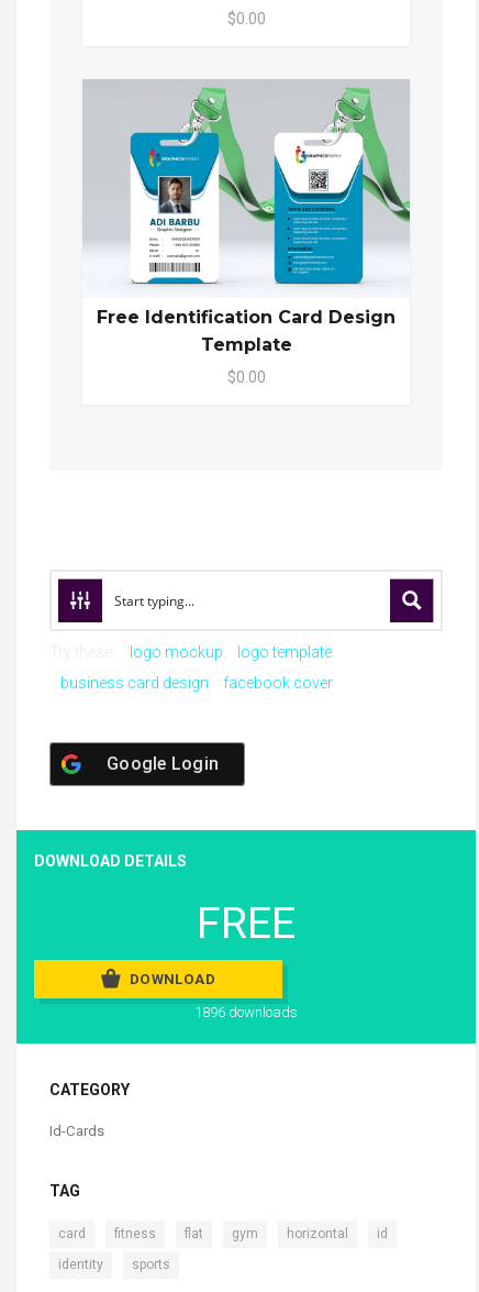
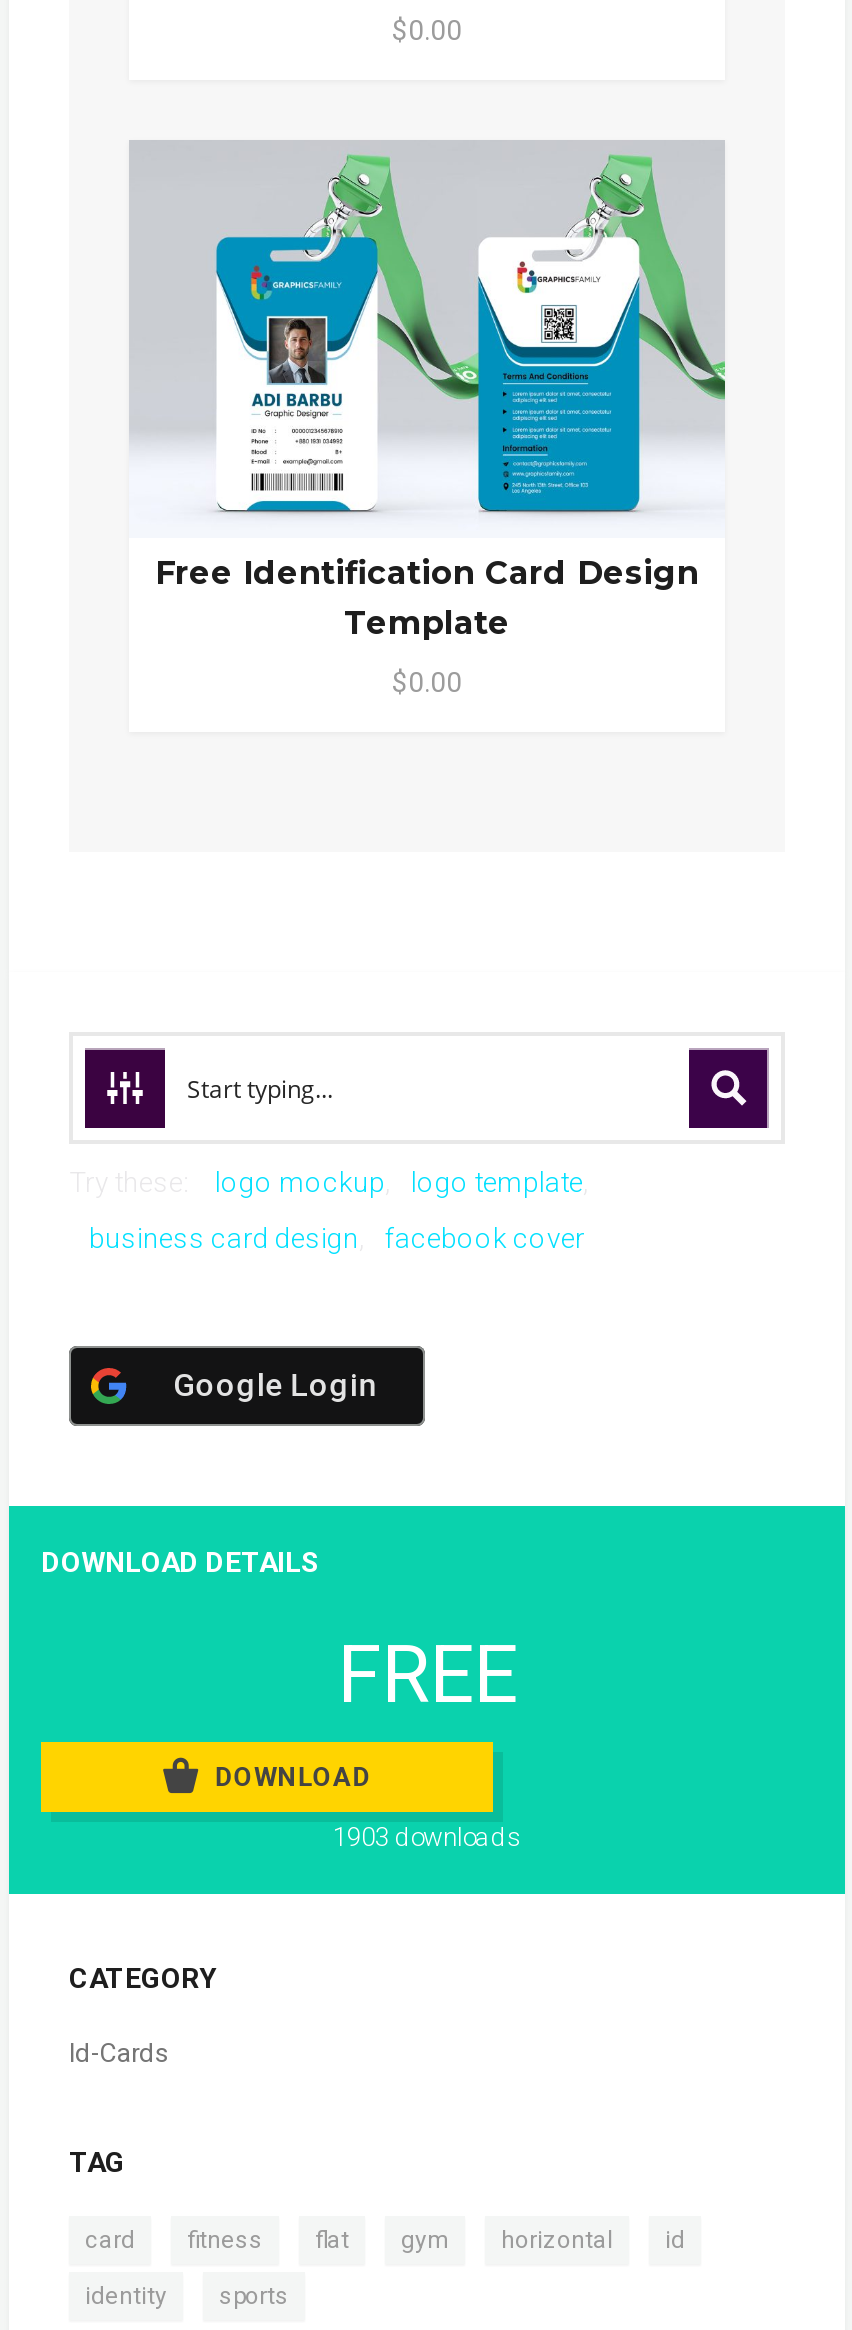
- 1896 downloads
+ 1903 downloads
